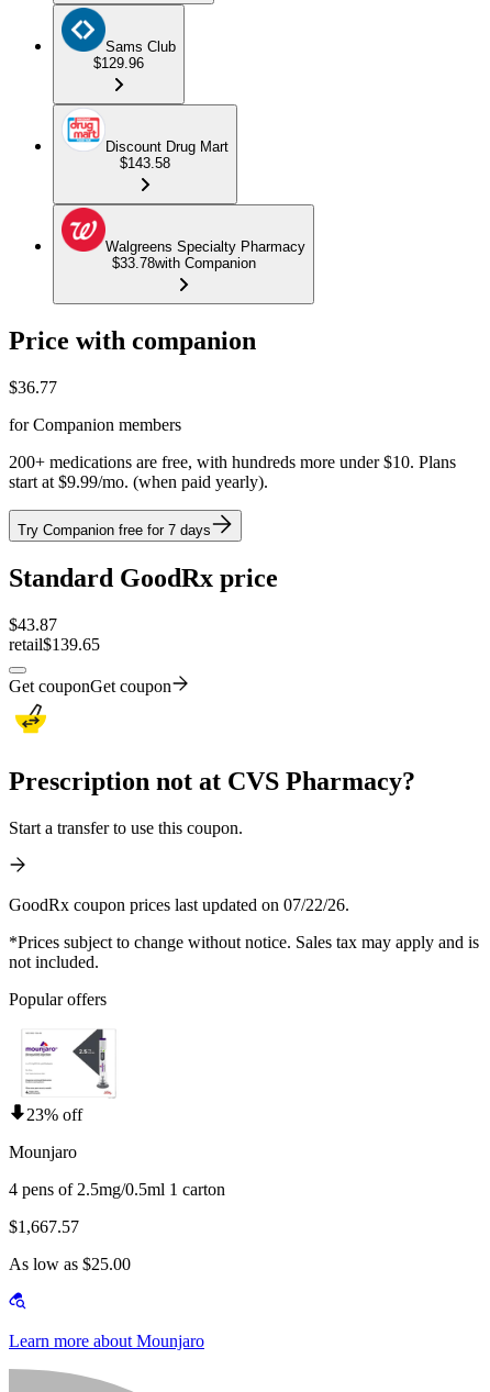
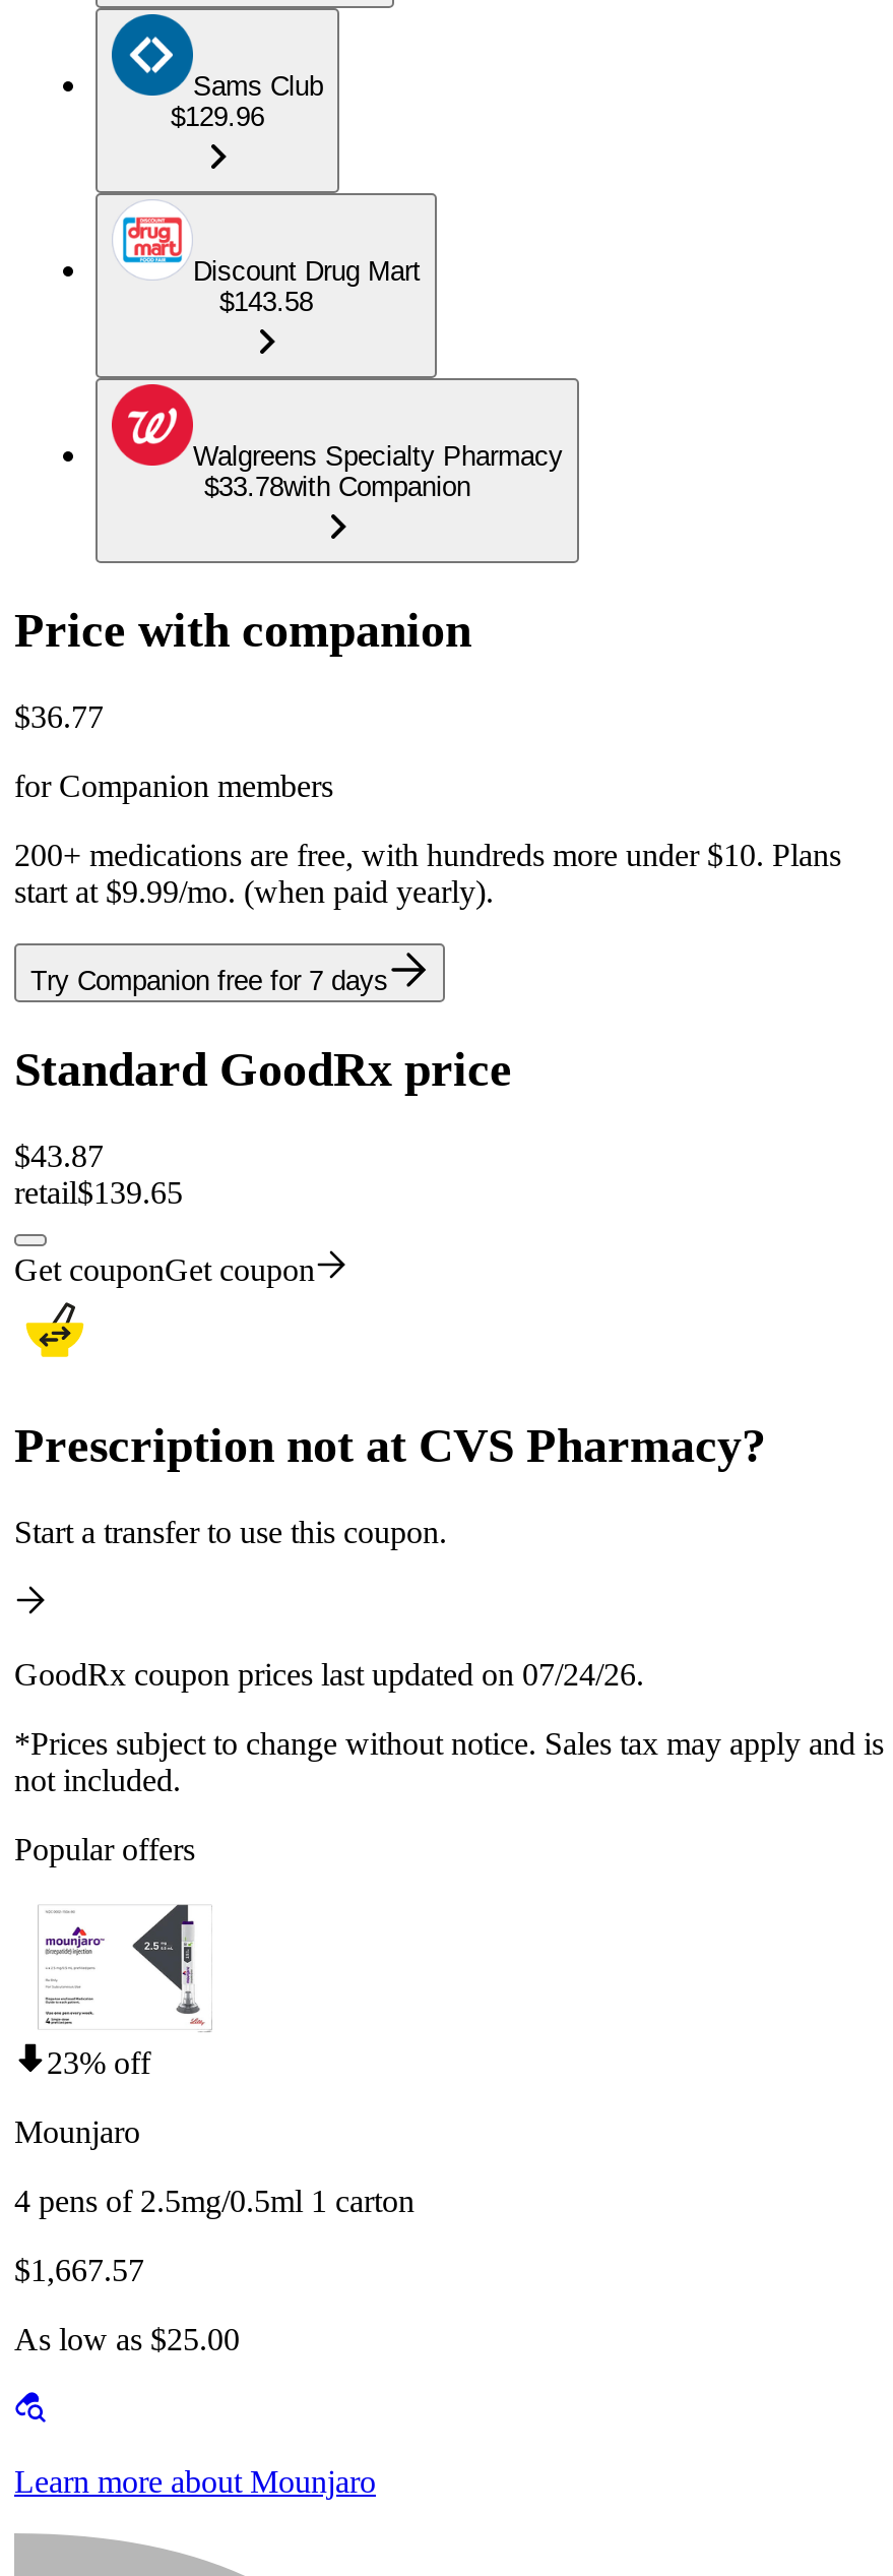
- GoodRx coupon prices last updated on 07/22/26.
+ GoodRx coupon prices last updated on 07/24/26.
